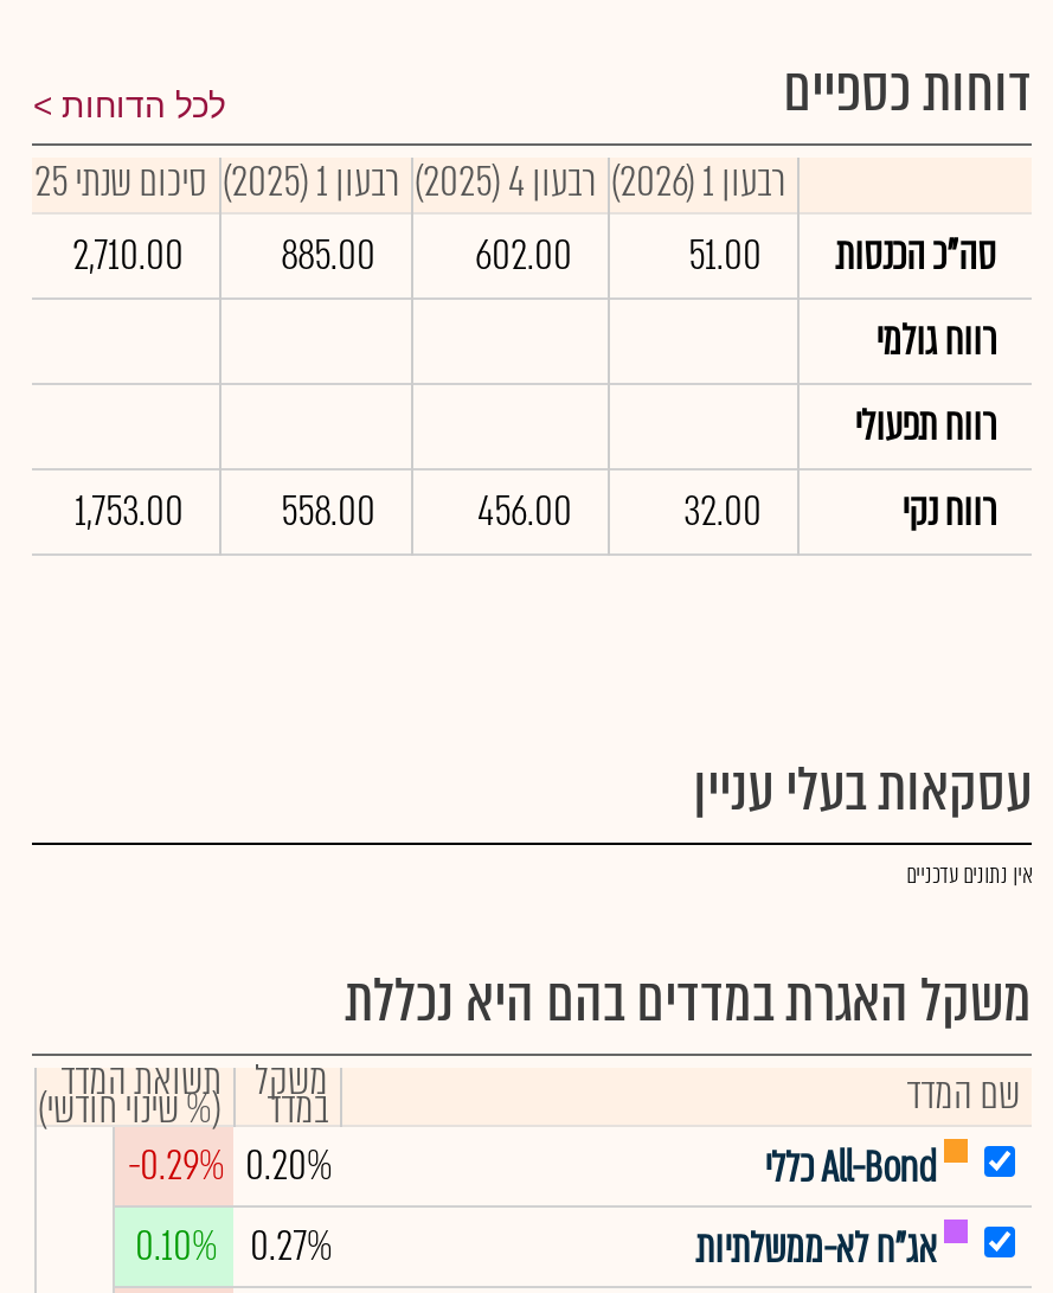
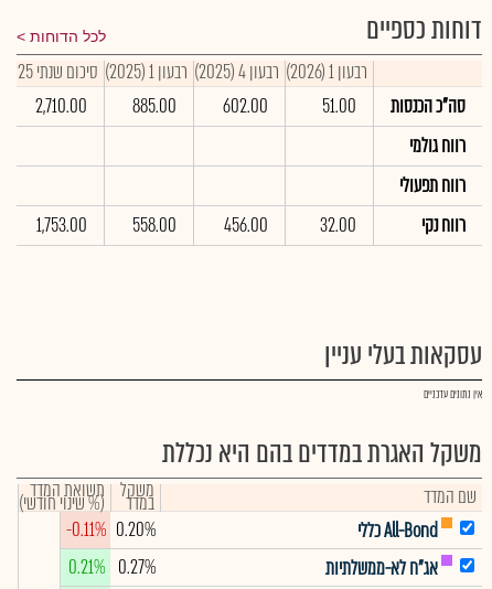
- -0.29% 0.20%
+ -0.11% 0.20%

- 0.10% 0.27%
+ 0.21% 0.27%
